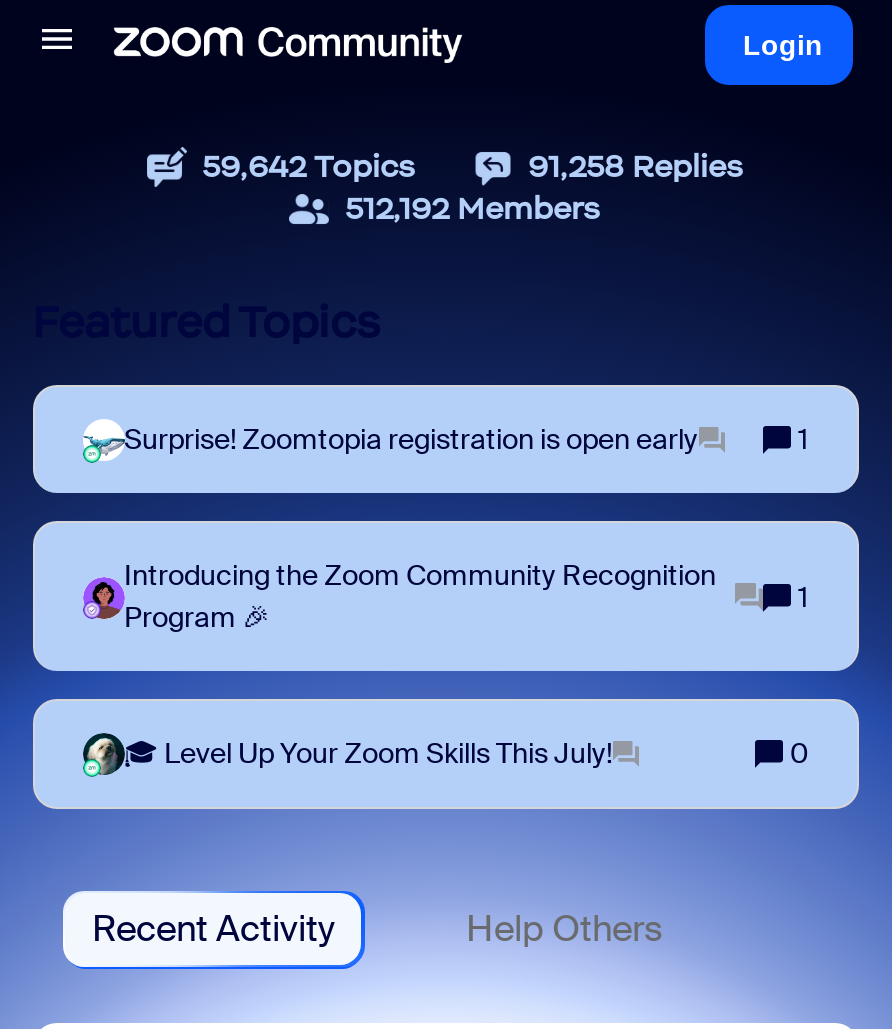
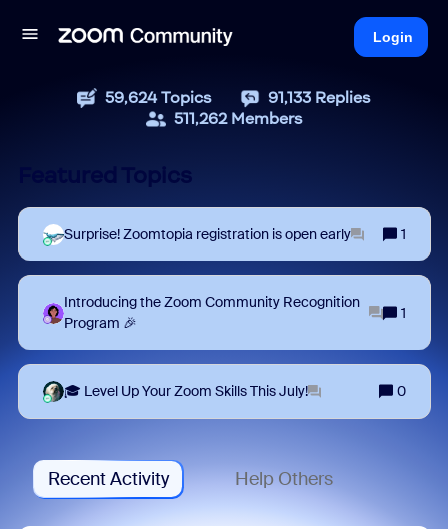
- 59,642 Topics
+ 59,624 Topics

- 91,258 Replies
+ 91,133 Replies

- 512,192 Members
+ 511,262 Members
